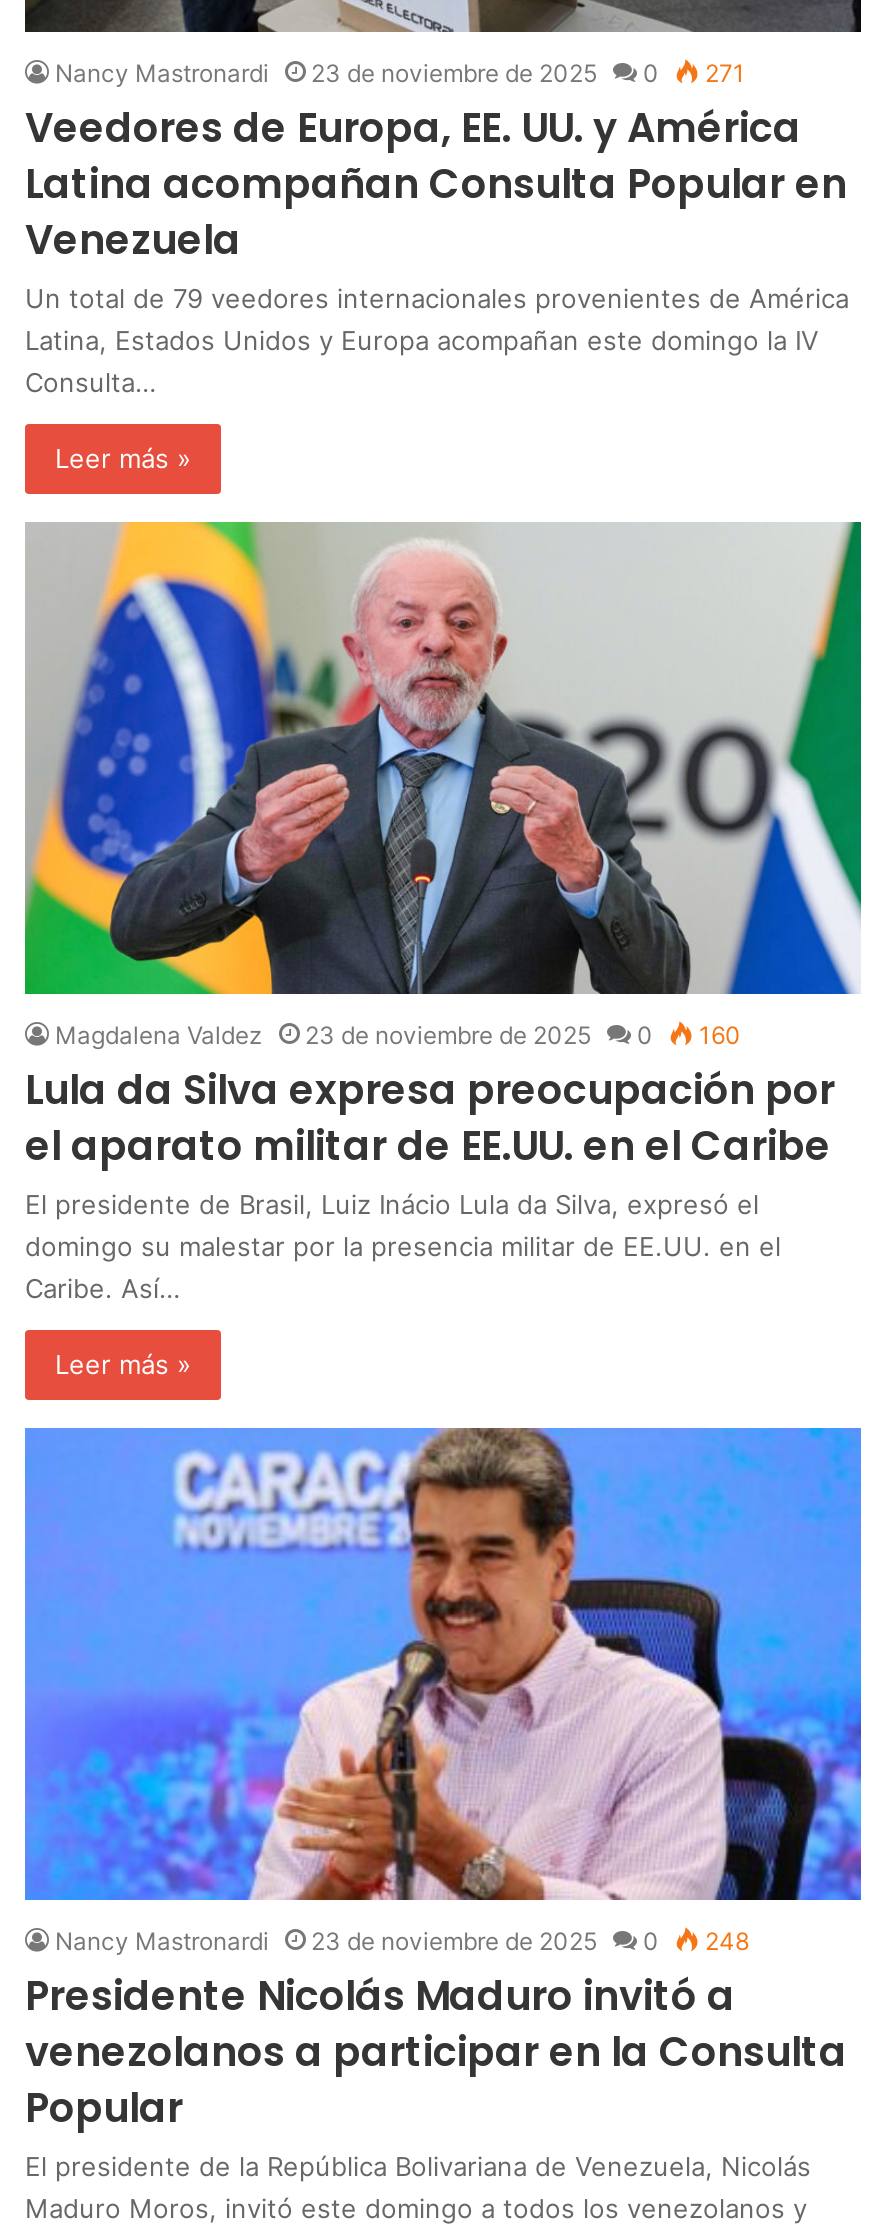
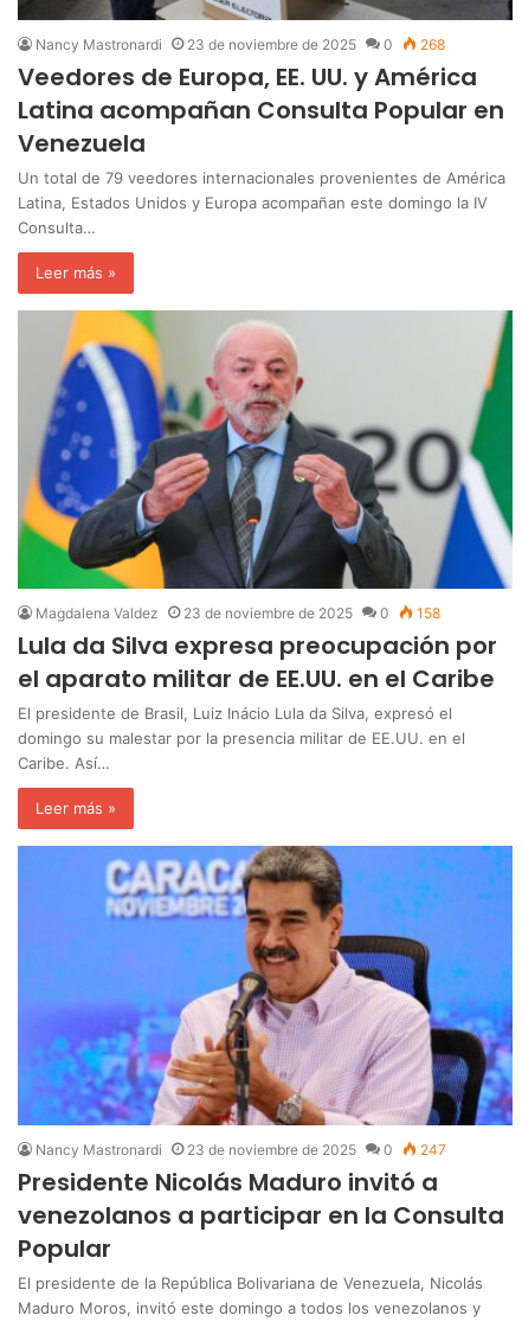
- Nancy Mastronardi 23 de noviembre de 2025 0 271
+ Nancy Mastronardi 23 de noviembre de 2025 0 268

- Magdalena Valdez 23 de noviembre de 2025 0 160
+ Magdalena Valdez 23 de noviembre de 2025 0 158

- Nancy Mastronardi 23 de noviembre de 2025 0 248
+ Nancy Mastronardi 23 de noviembre de 2025 0 247
